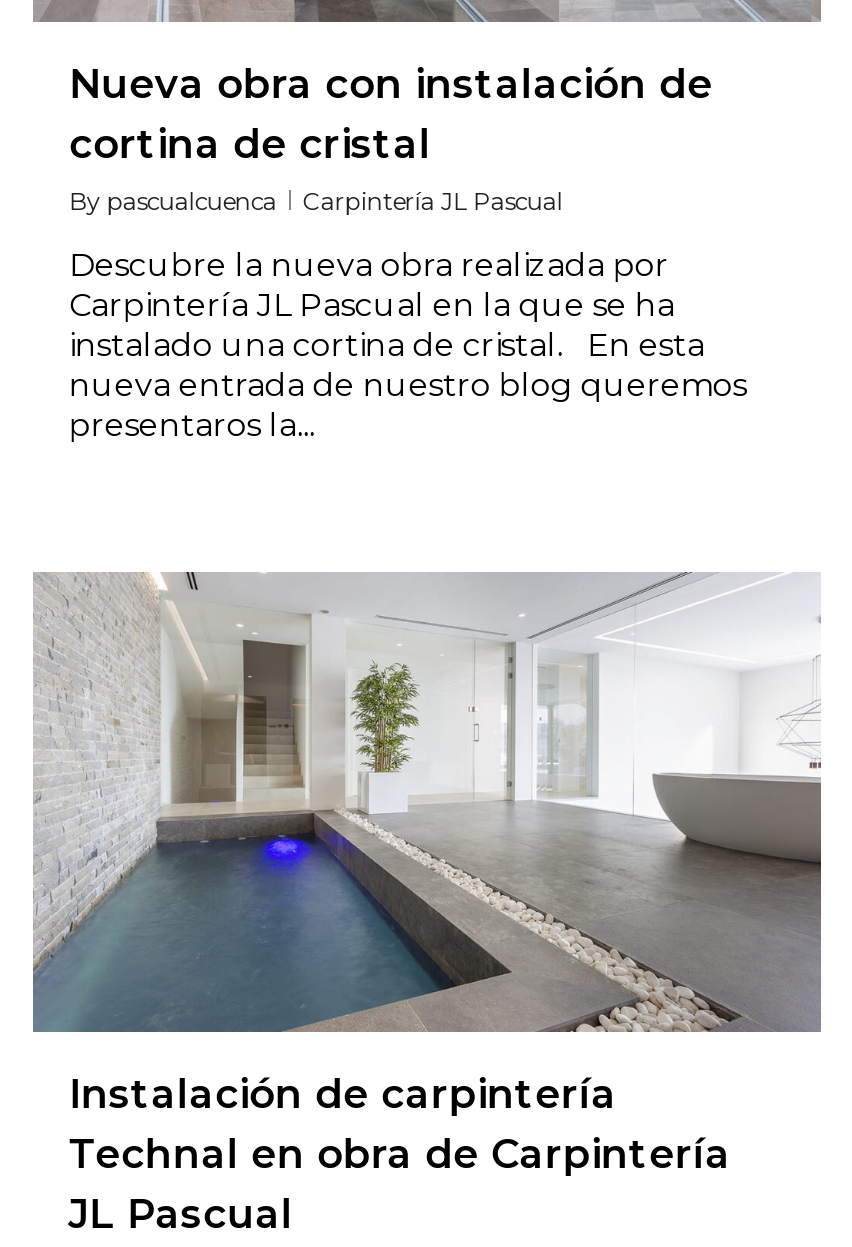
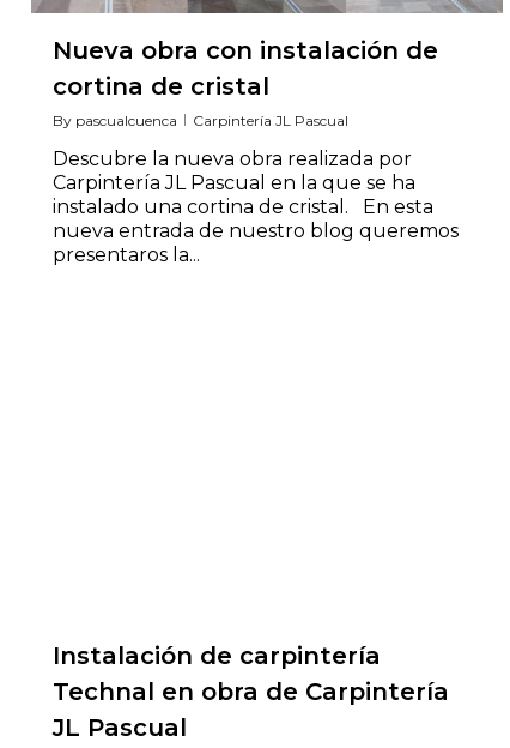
- [image]
